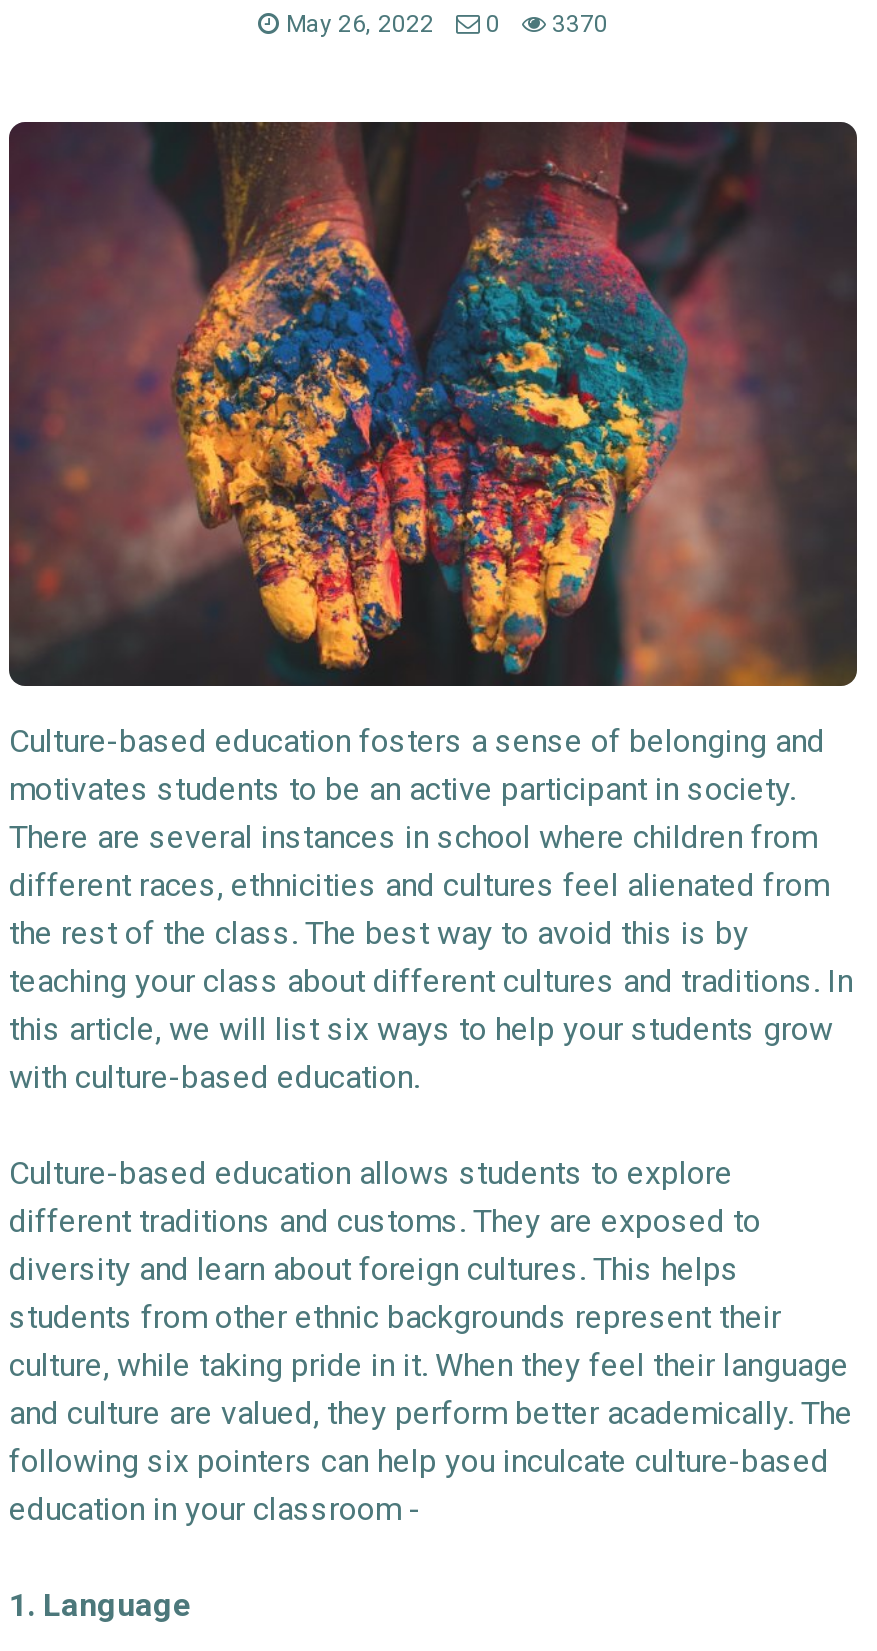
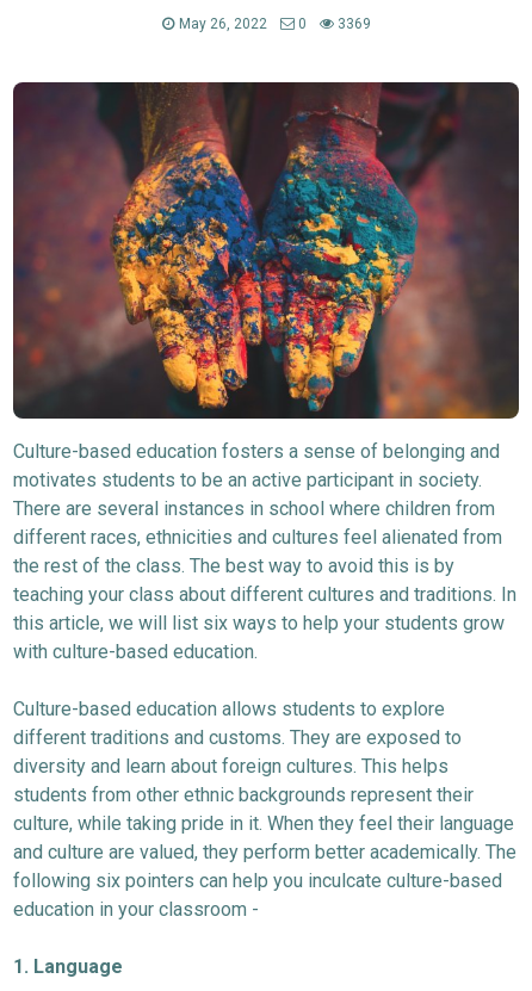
- May 26, 2022 0 3370
+ May 26, 2022 0 3369
